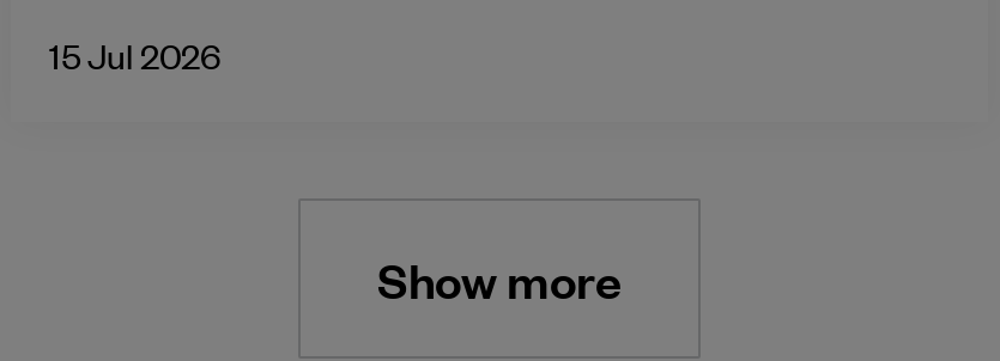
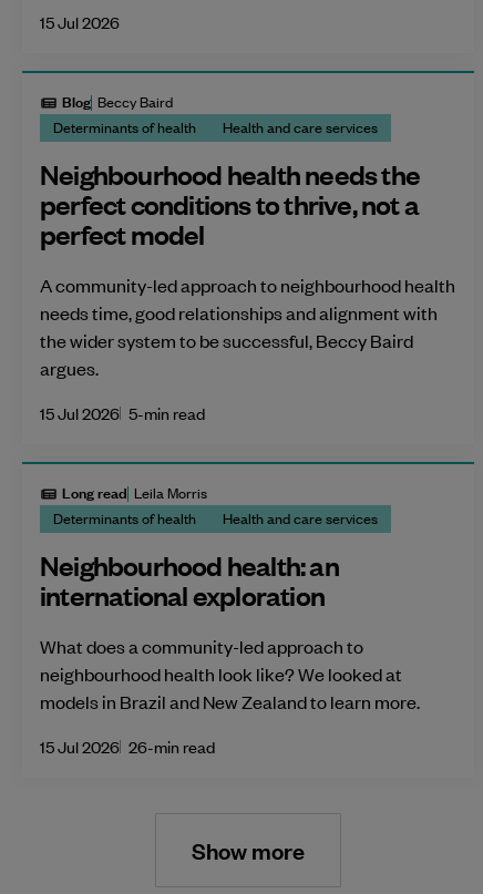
+ Blog Beccy Baird
+ Determinants of health
+ Health and care services
+ Neighbourhood health needs the
+ perfect conditions to thrive, not a
+ perfect model
+ A community-led approach to neighbourhood health
+ needs time, good relationships and alignment with
+ the wider system to be successful, Beccy Baird
+ argues.
+ 15 Jul 2026 5-min read

+ Long read Leila Morris
+ Determinants of health
+ Health and care services
+ Neighbourhood health: an
+ international exploration
+ What does a community-led approach to
+ neighbourhood health look like? We looked at
+ models in Brazil and New Zealand to learn more.
+ 15 Jul 2026 26-min read
